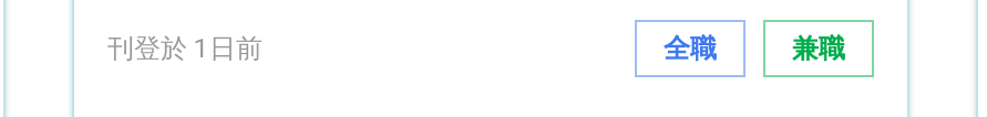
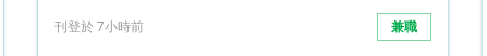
- 刊登於 1日前
- 全職
+ 刊登於 7小時前
